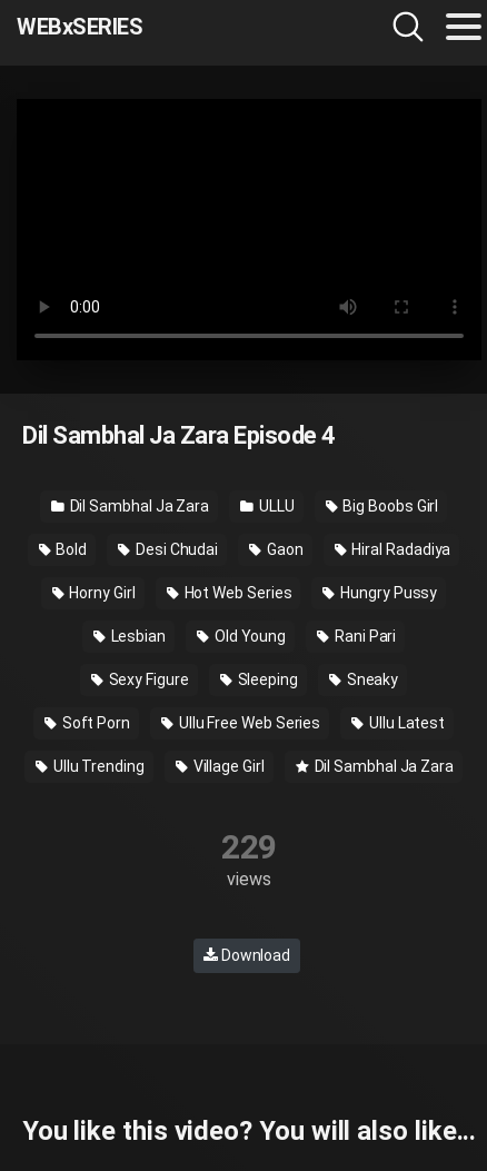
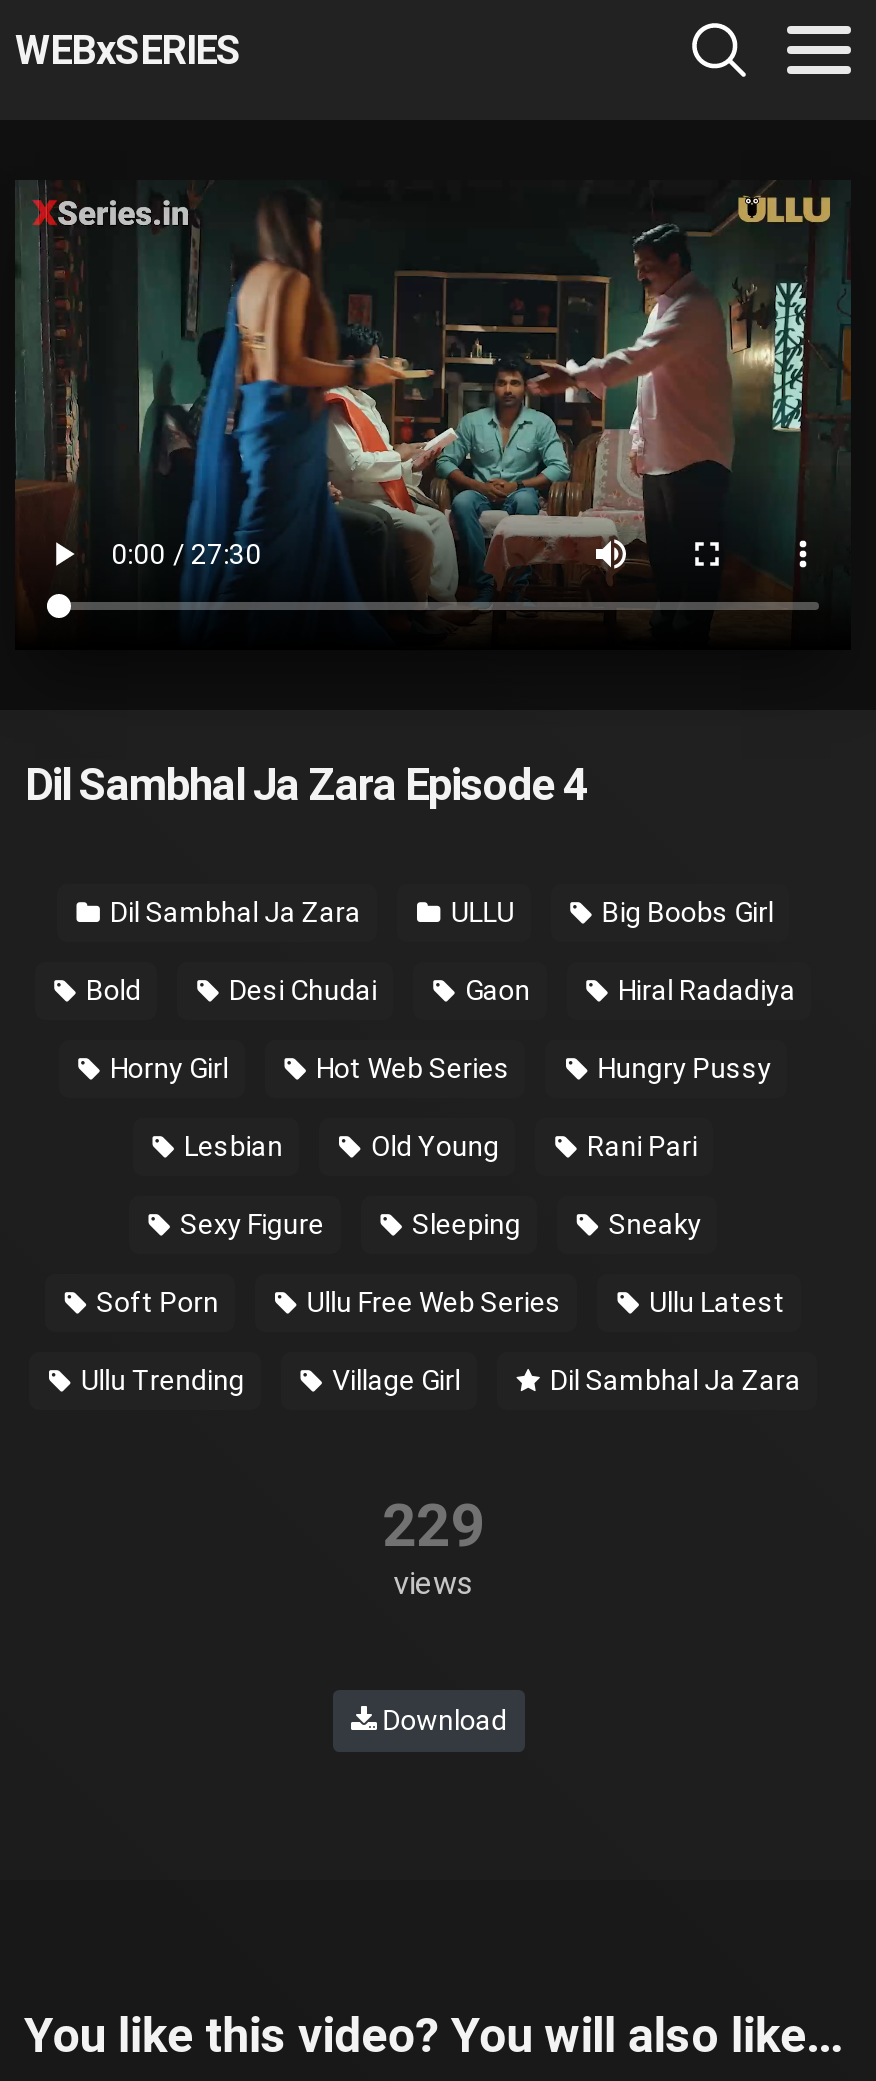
+ [image]
